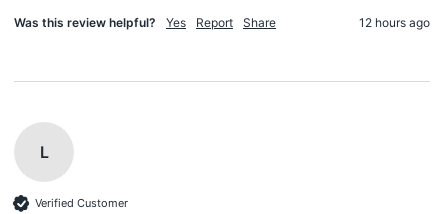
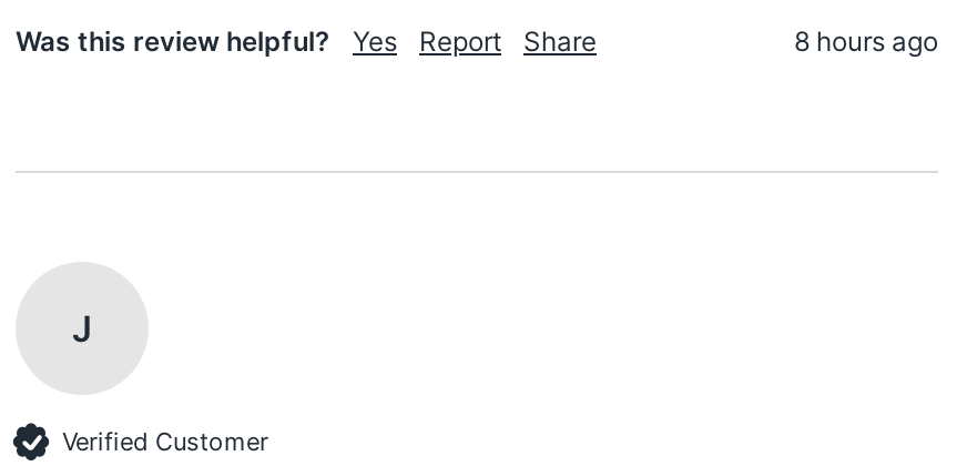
- 12 hours ago
+ 8 hours ago

- L
+ J
